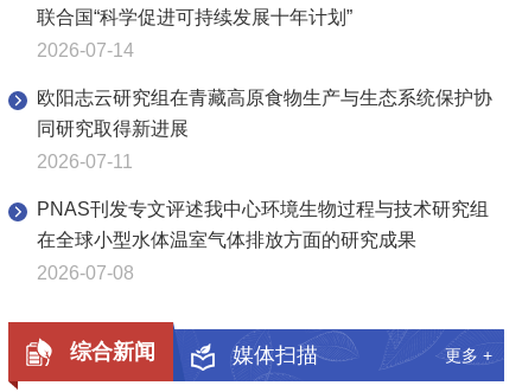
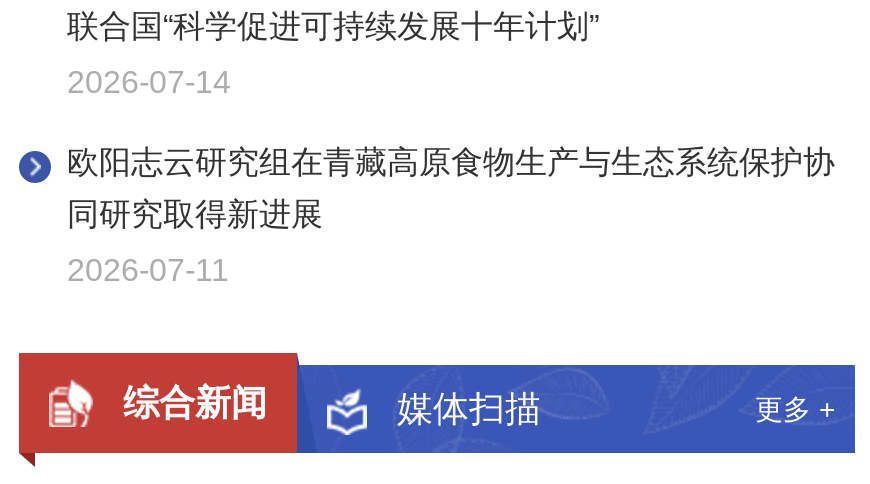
- PNAS刊发专文评述我中心环境生物过程与技术研究组
- 在全球小型水体温室气体排放方面的研究成果
- 2026-07-08
